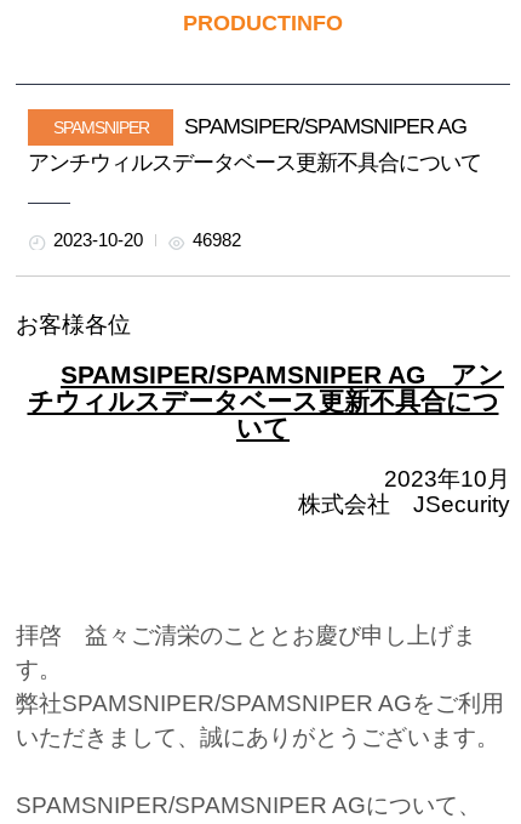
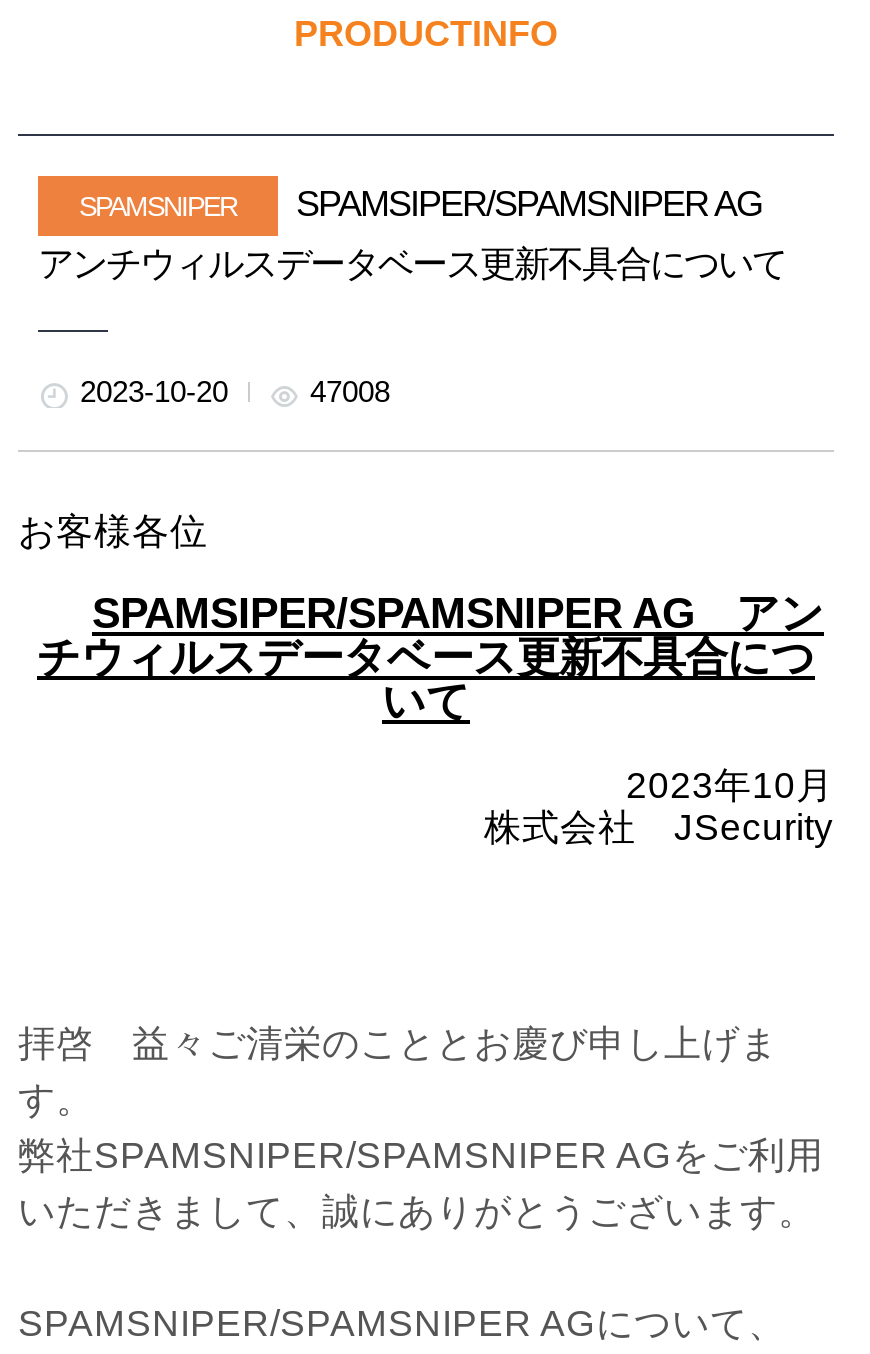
- 46982
+ 47008
